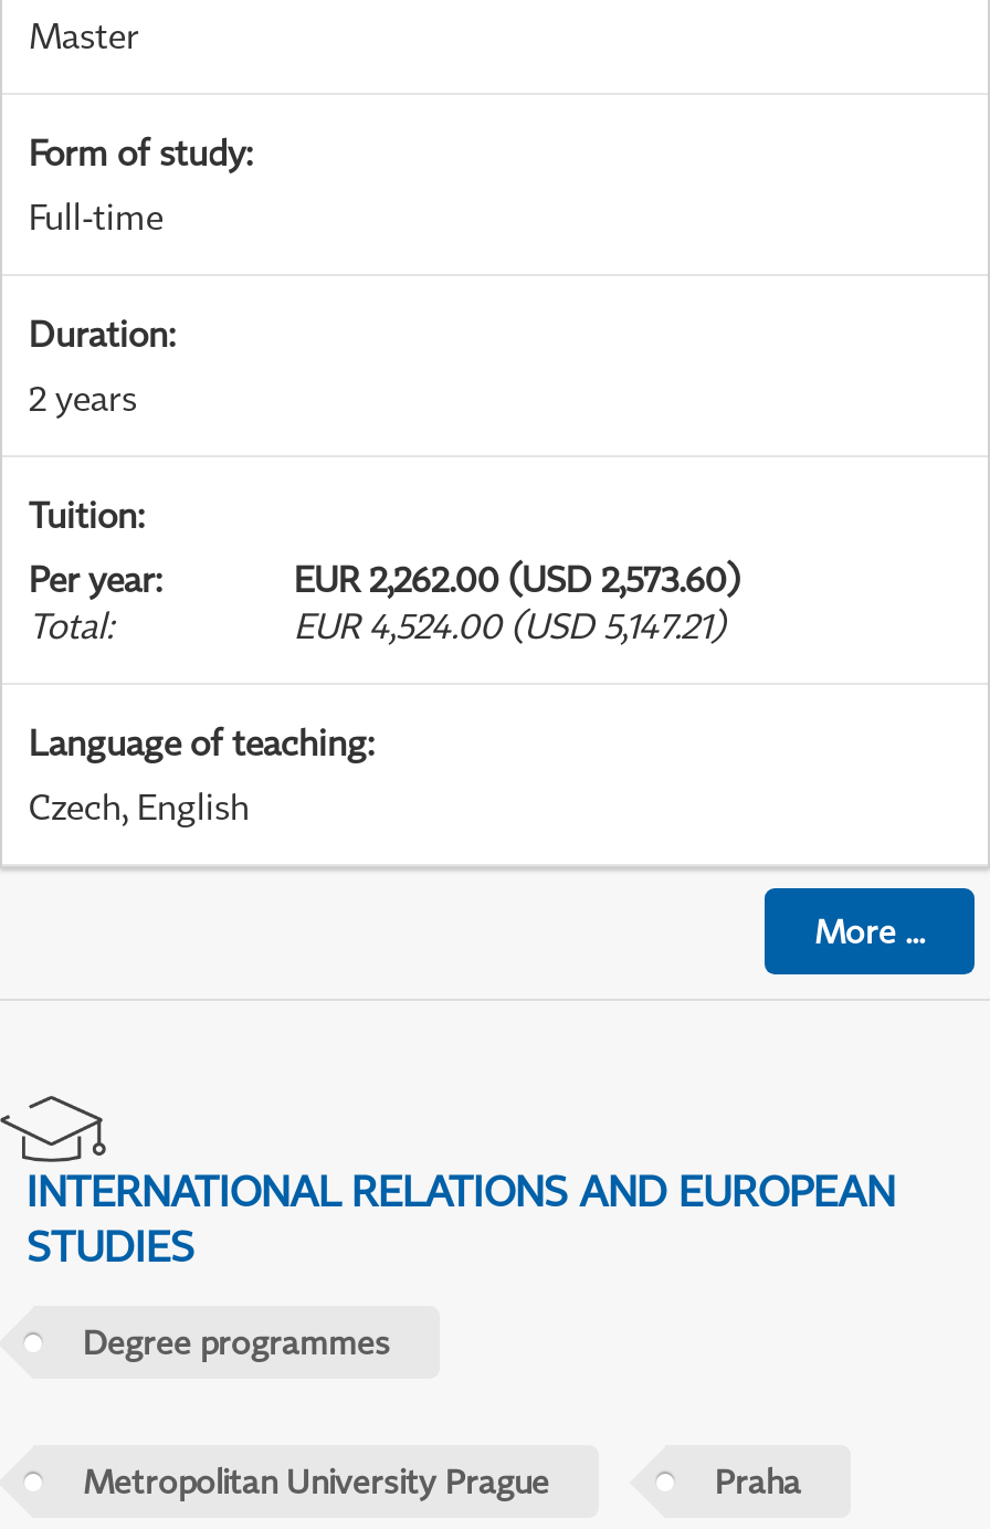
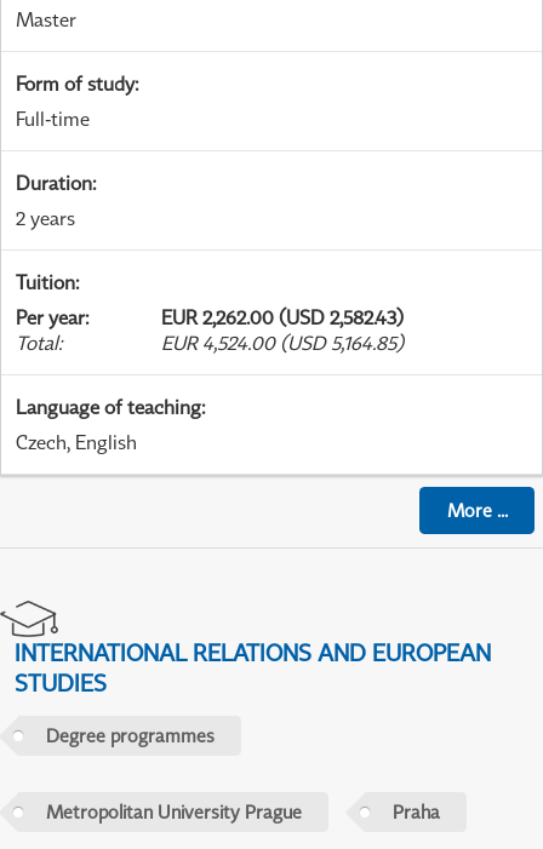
- EUR 2,262.00 (USD 2,573.60)
+ EUR 2,262.00 (USD 2,582.43)

- EUR 4,524.00 (USD 5,147.21)
+ EUR 4,524.00 (USD 5,164.85)
